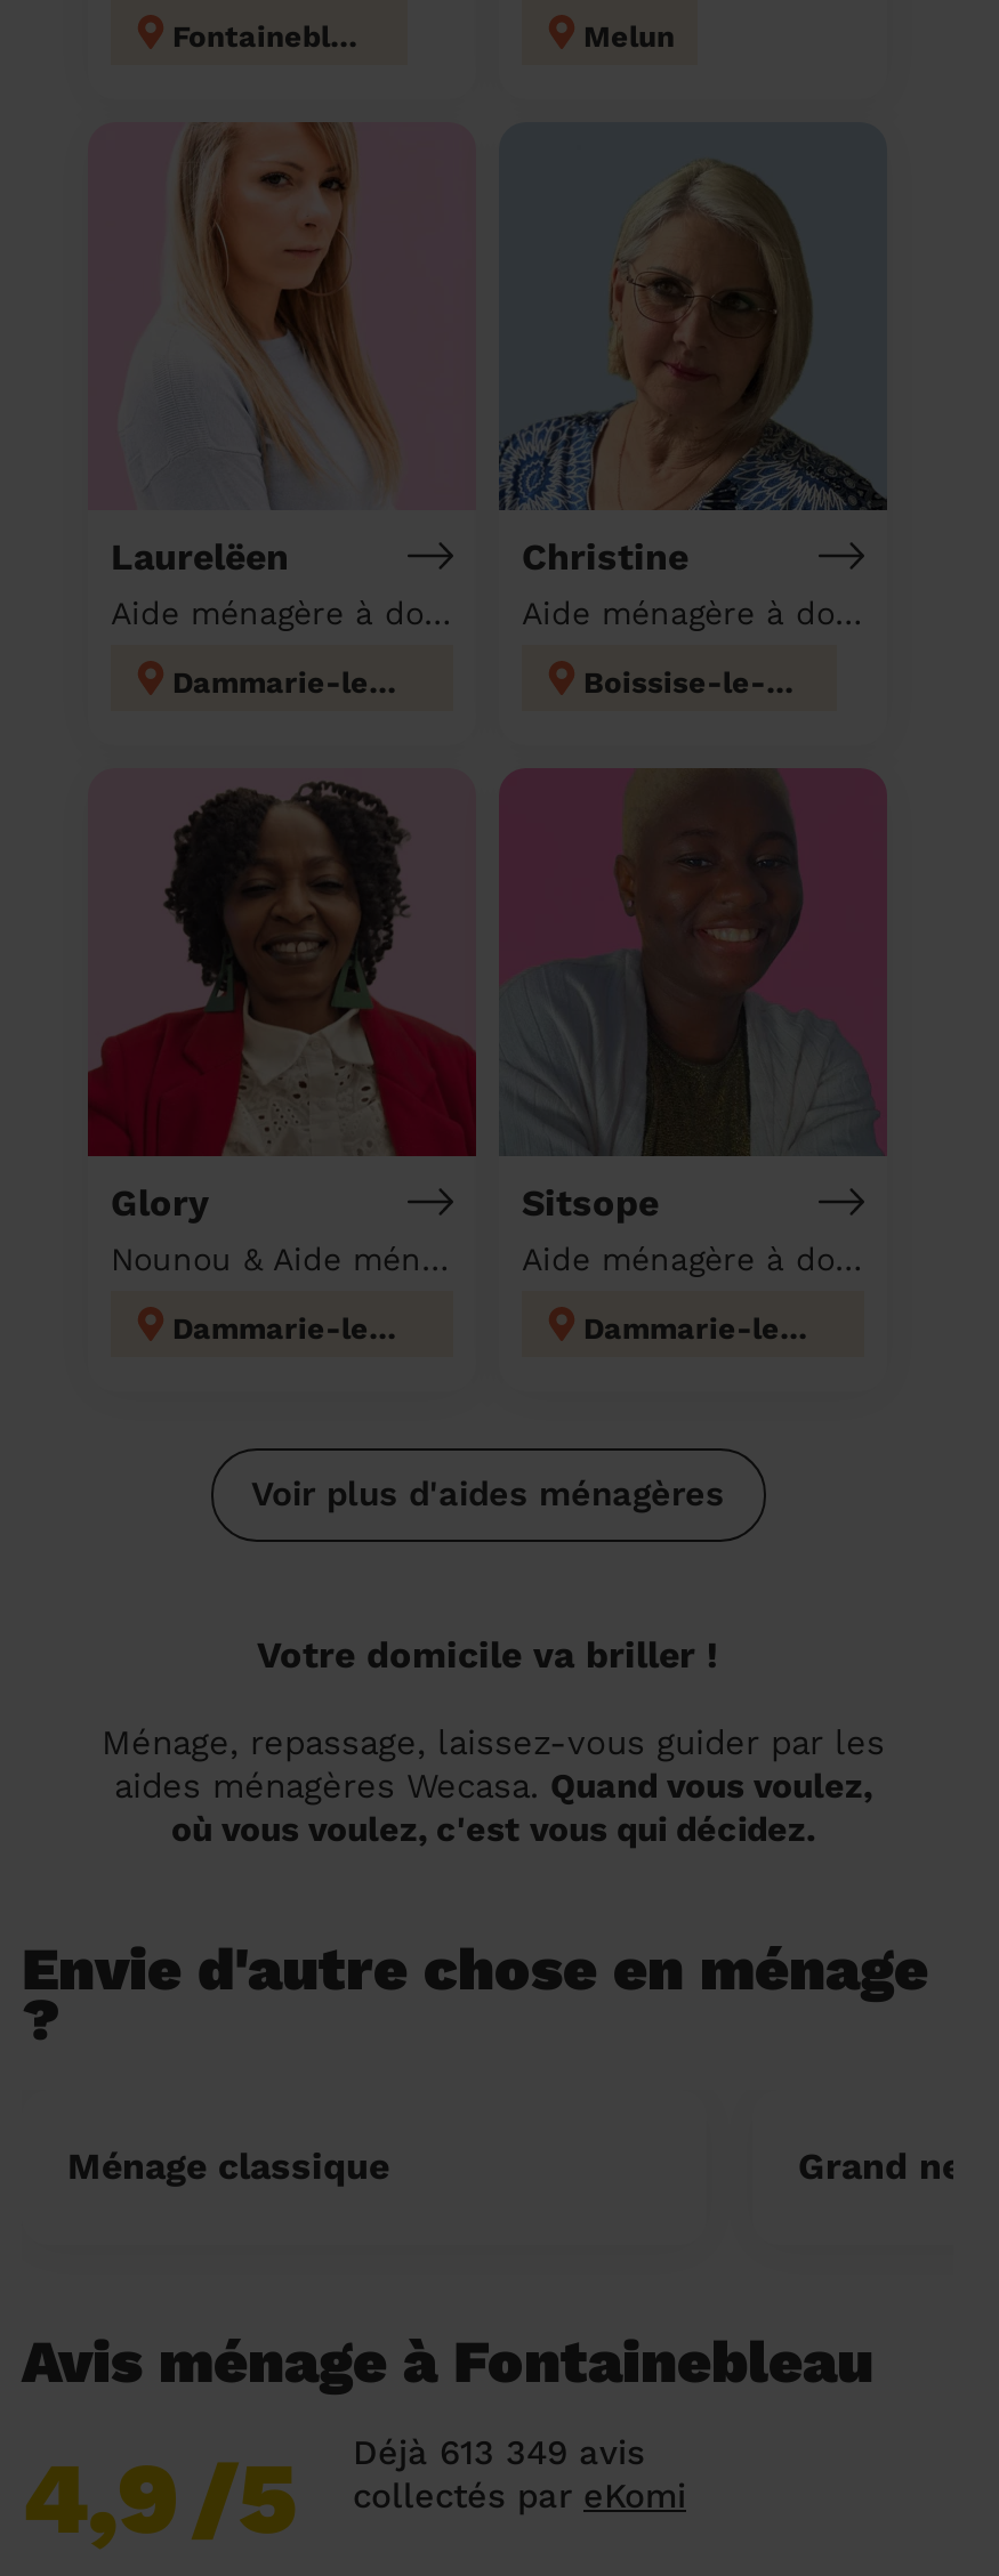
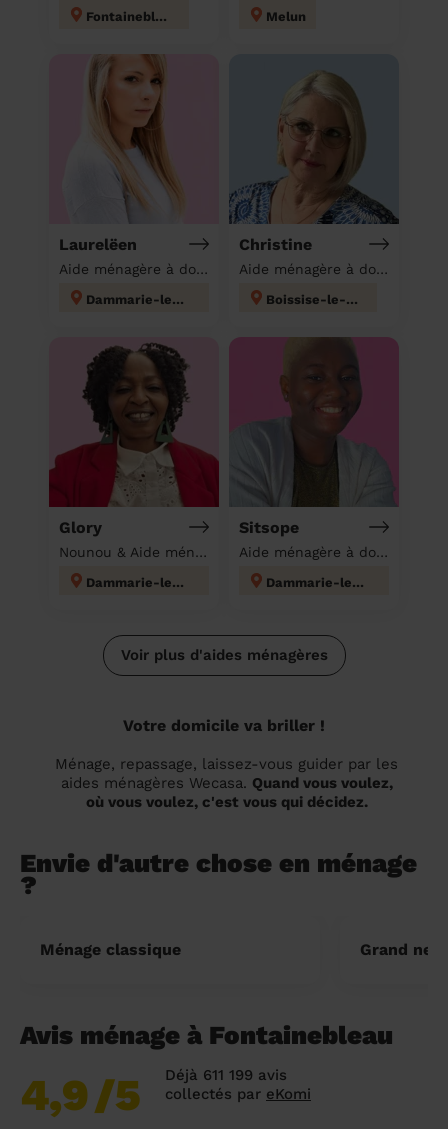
- Déjà 613 349 avis
+ Déjà 611 199 avis
